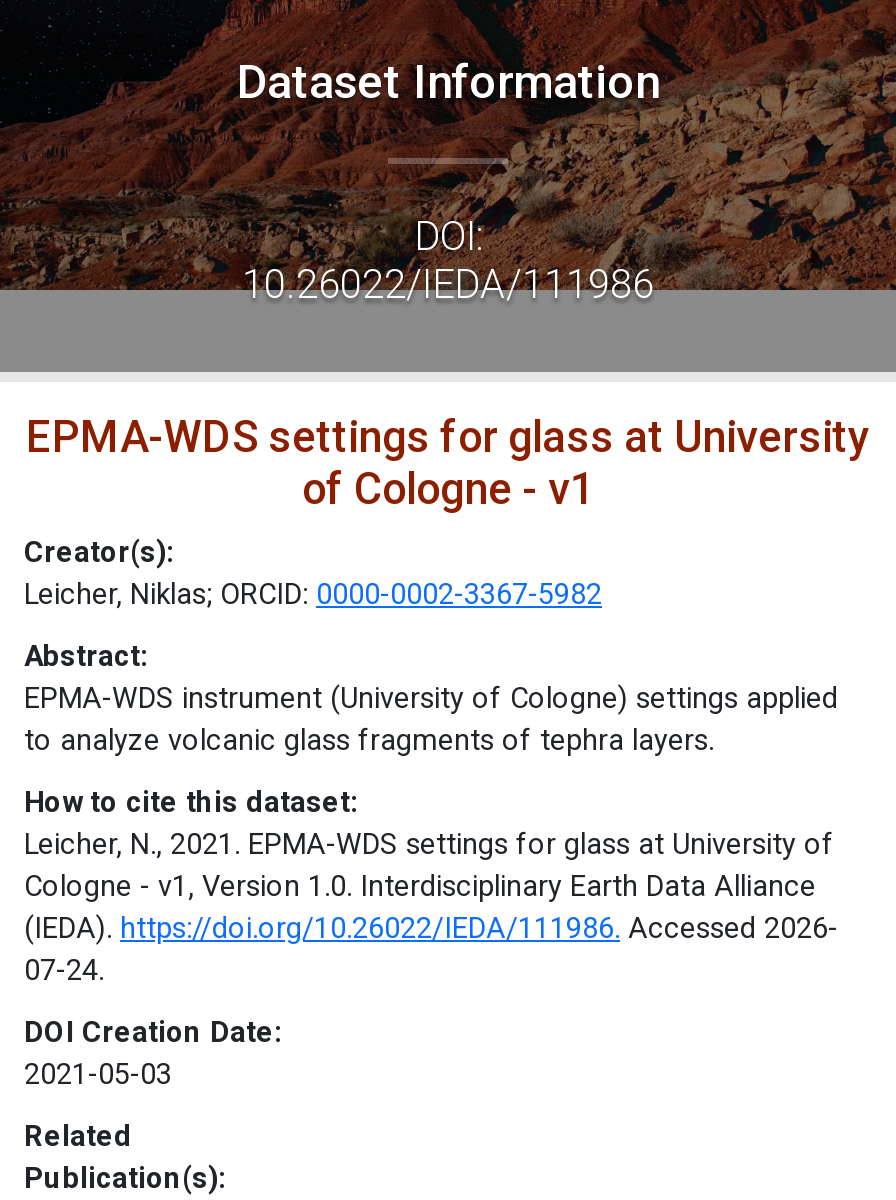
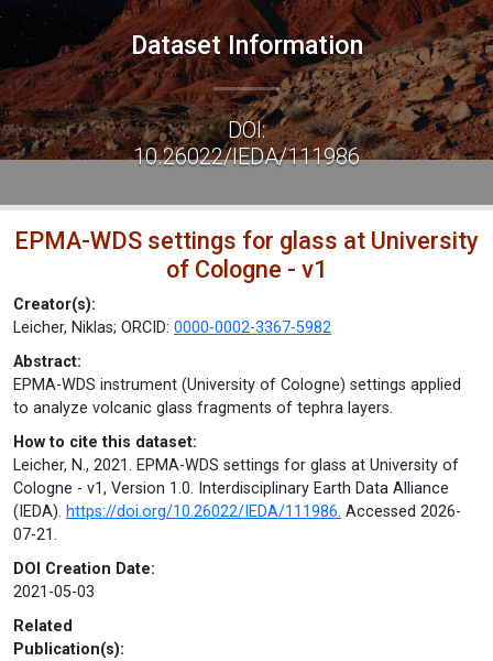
- 07-24.
+ 07-21.
